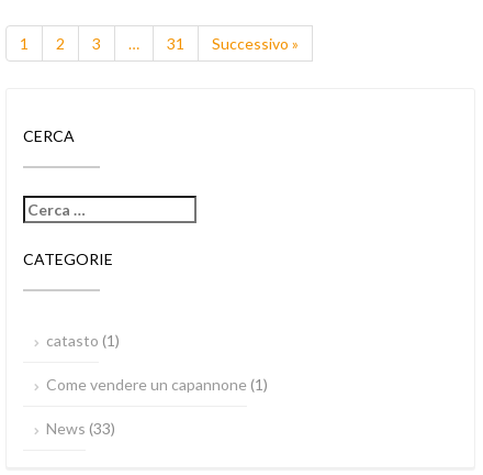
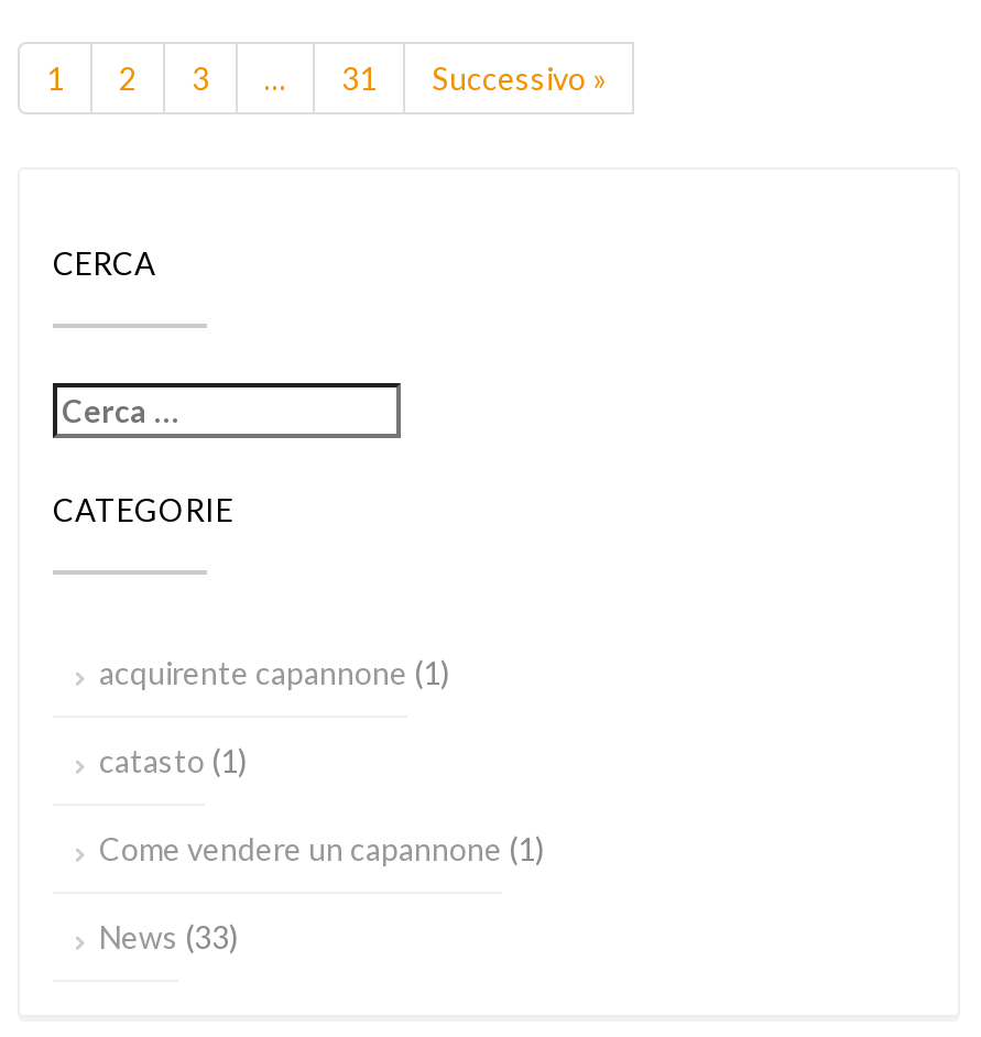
+ acquirente capannone (1)
